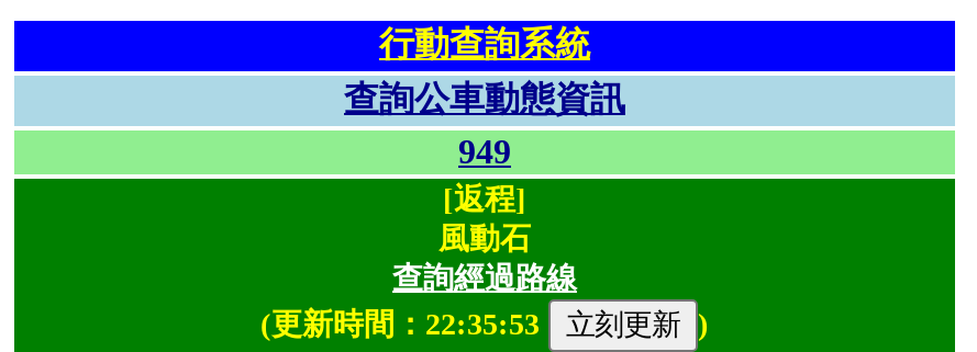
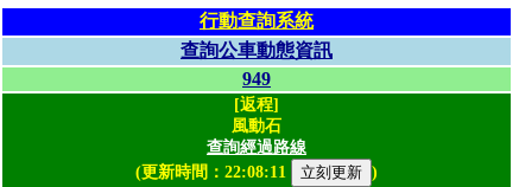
- (更新時間：22:35:53
+ (更新時間：22:08:11
